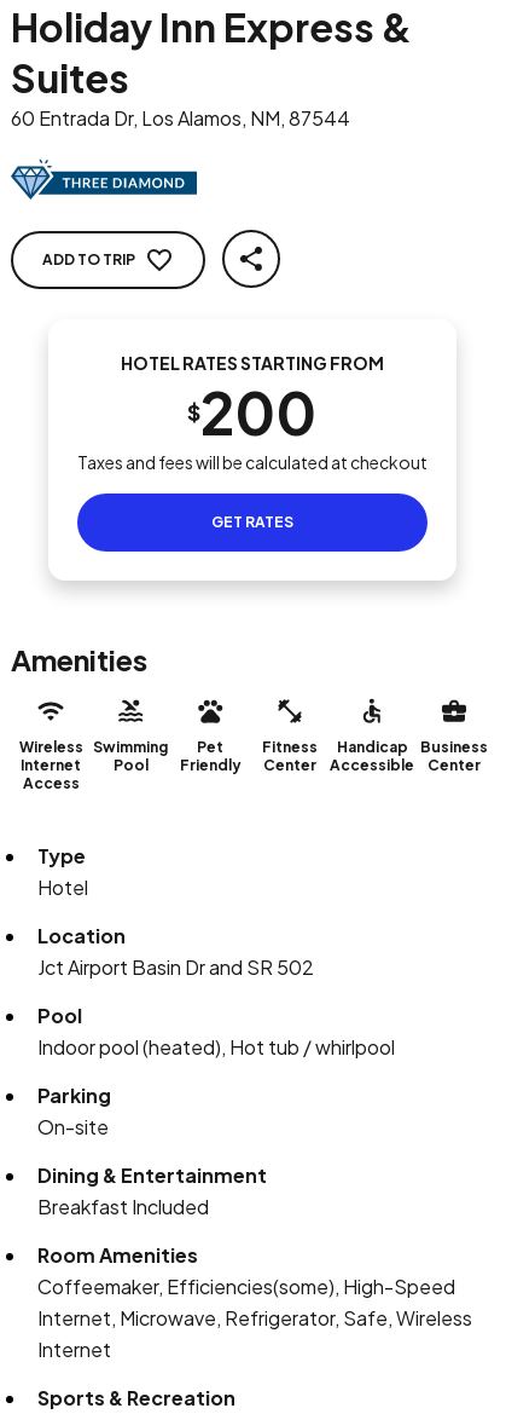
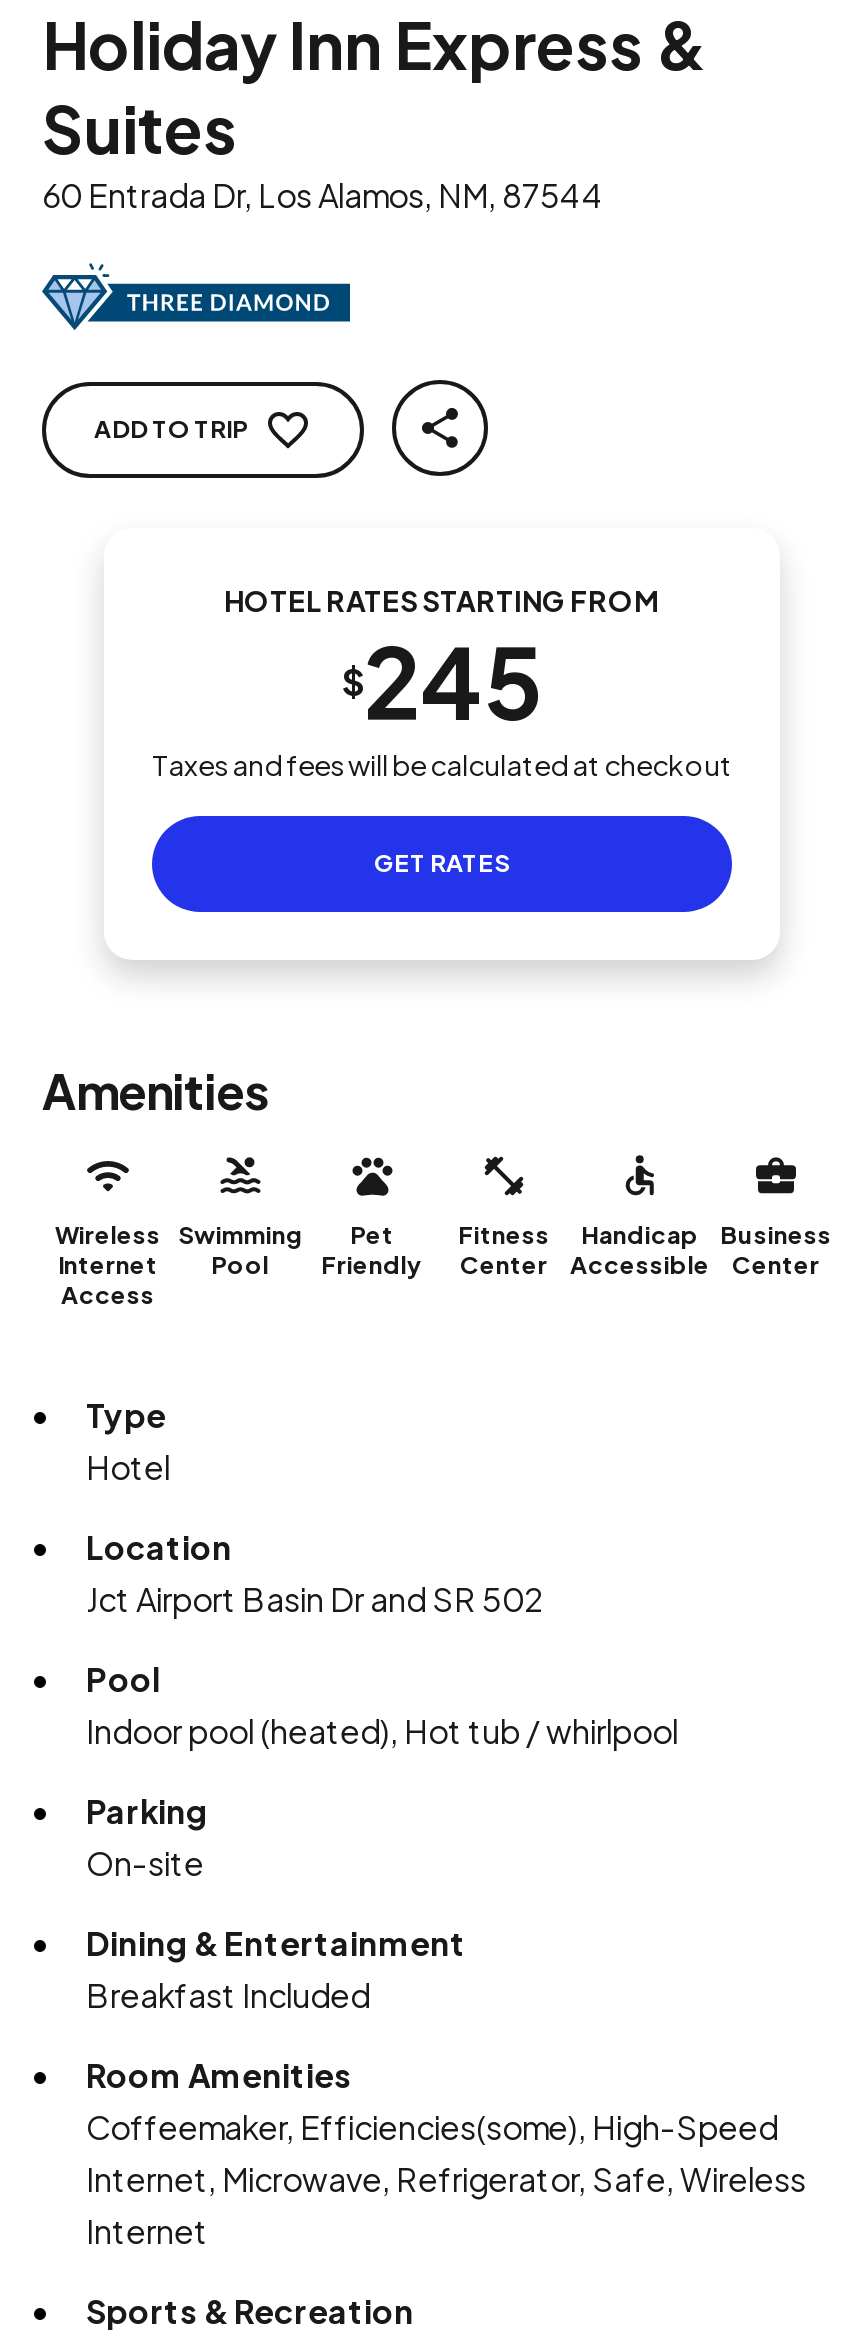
- $200
+ $245
